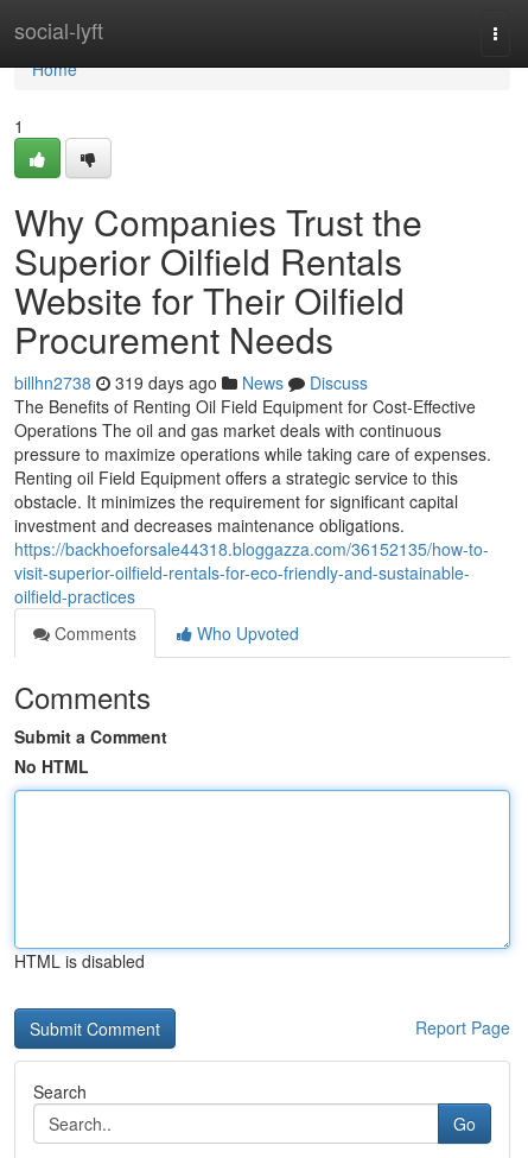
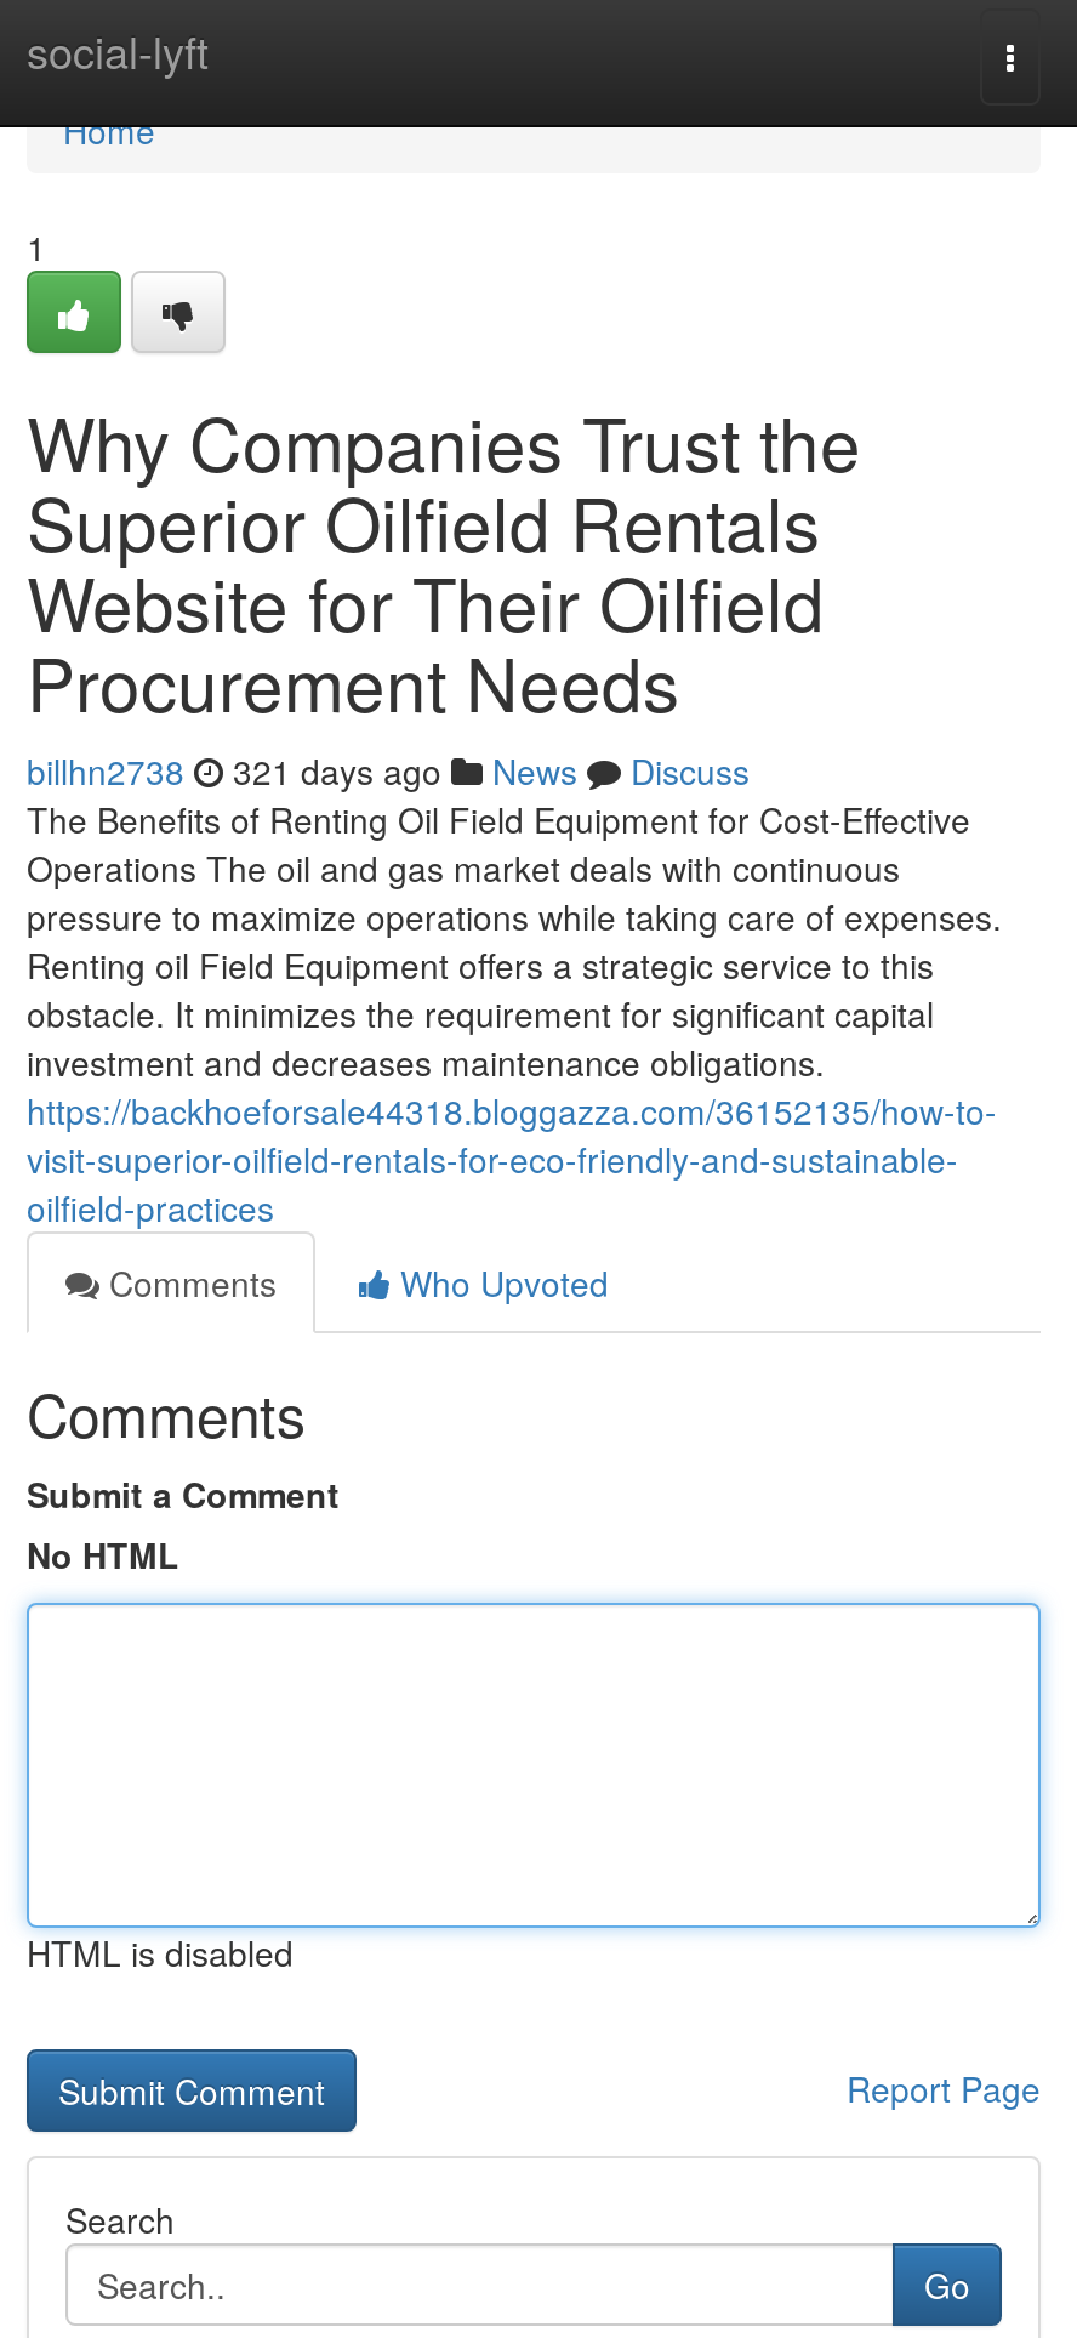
- billhn2738 319 days ago News Discuss
+ billhn2738 321 days ago News Discuss
